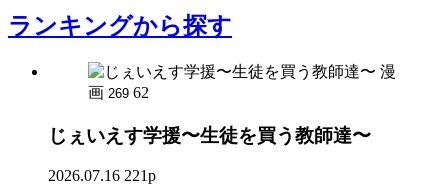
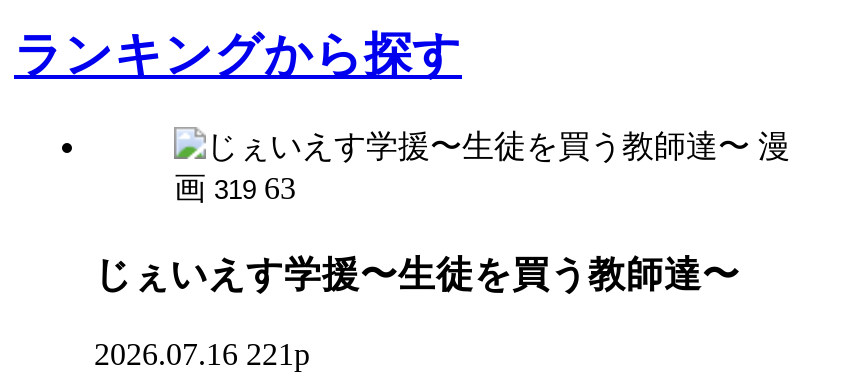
- 画 269 62
+ 画 319 63
